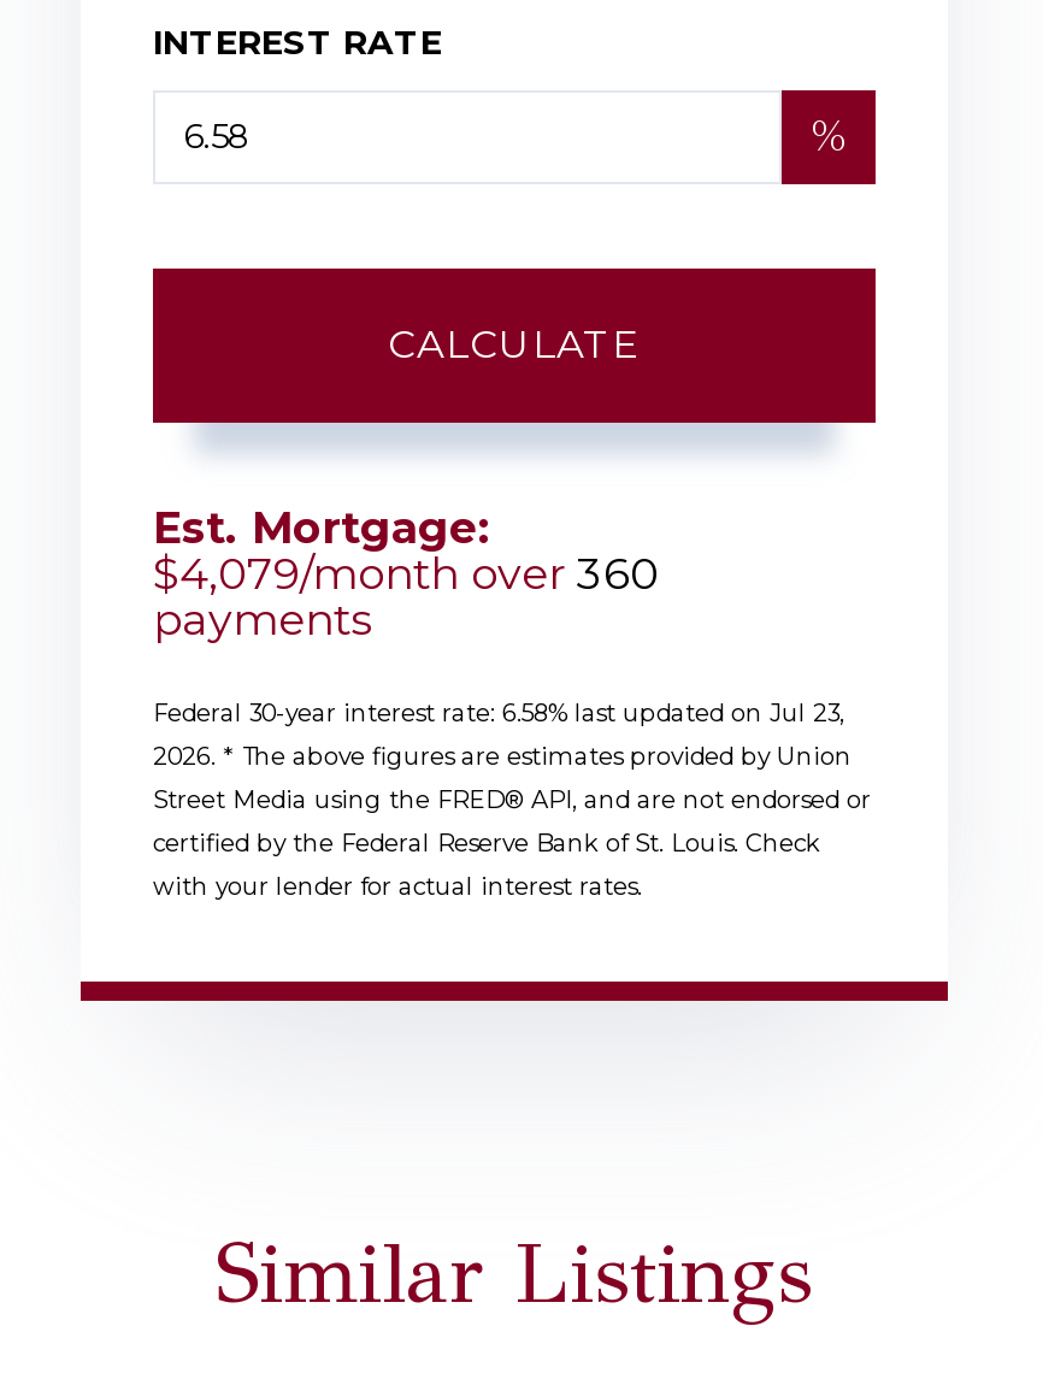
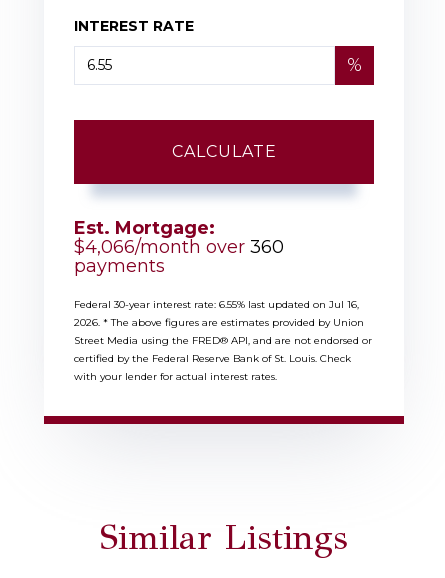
- $4,079/month over 360
+ $4,066/month over 360

- Federal 30-year interest rate: 6.58% last updated on Jul 23,
+ Federal 30-year interest rate: 6.55% last updated on Jul 16,
